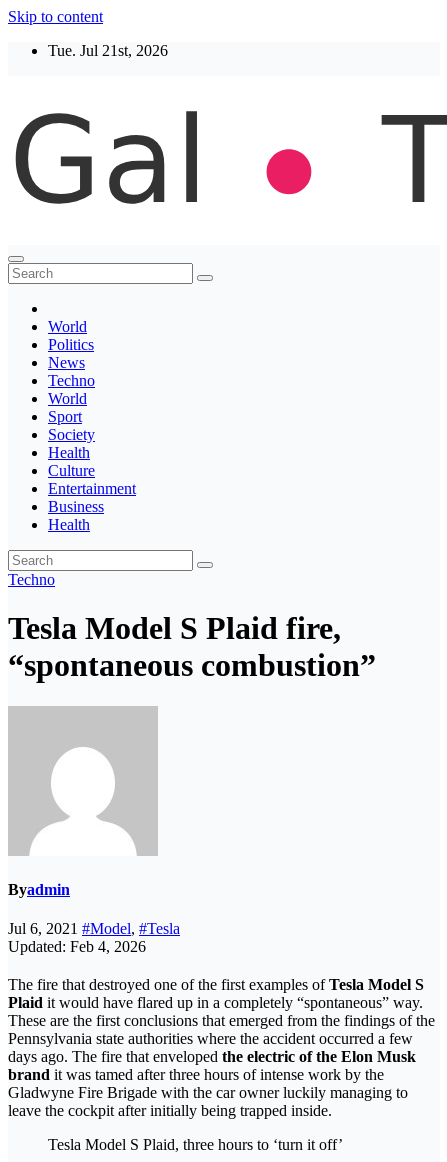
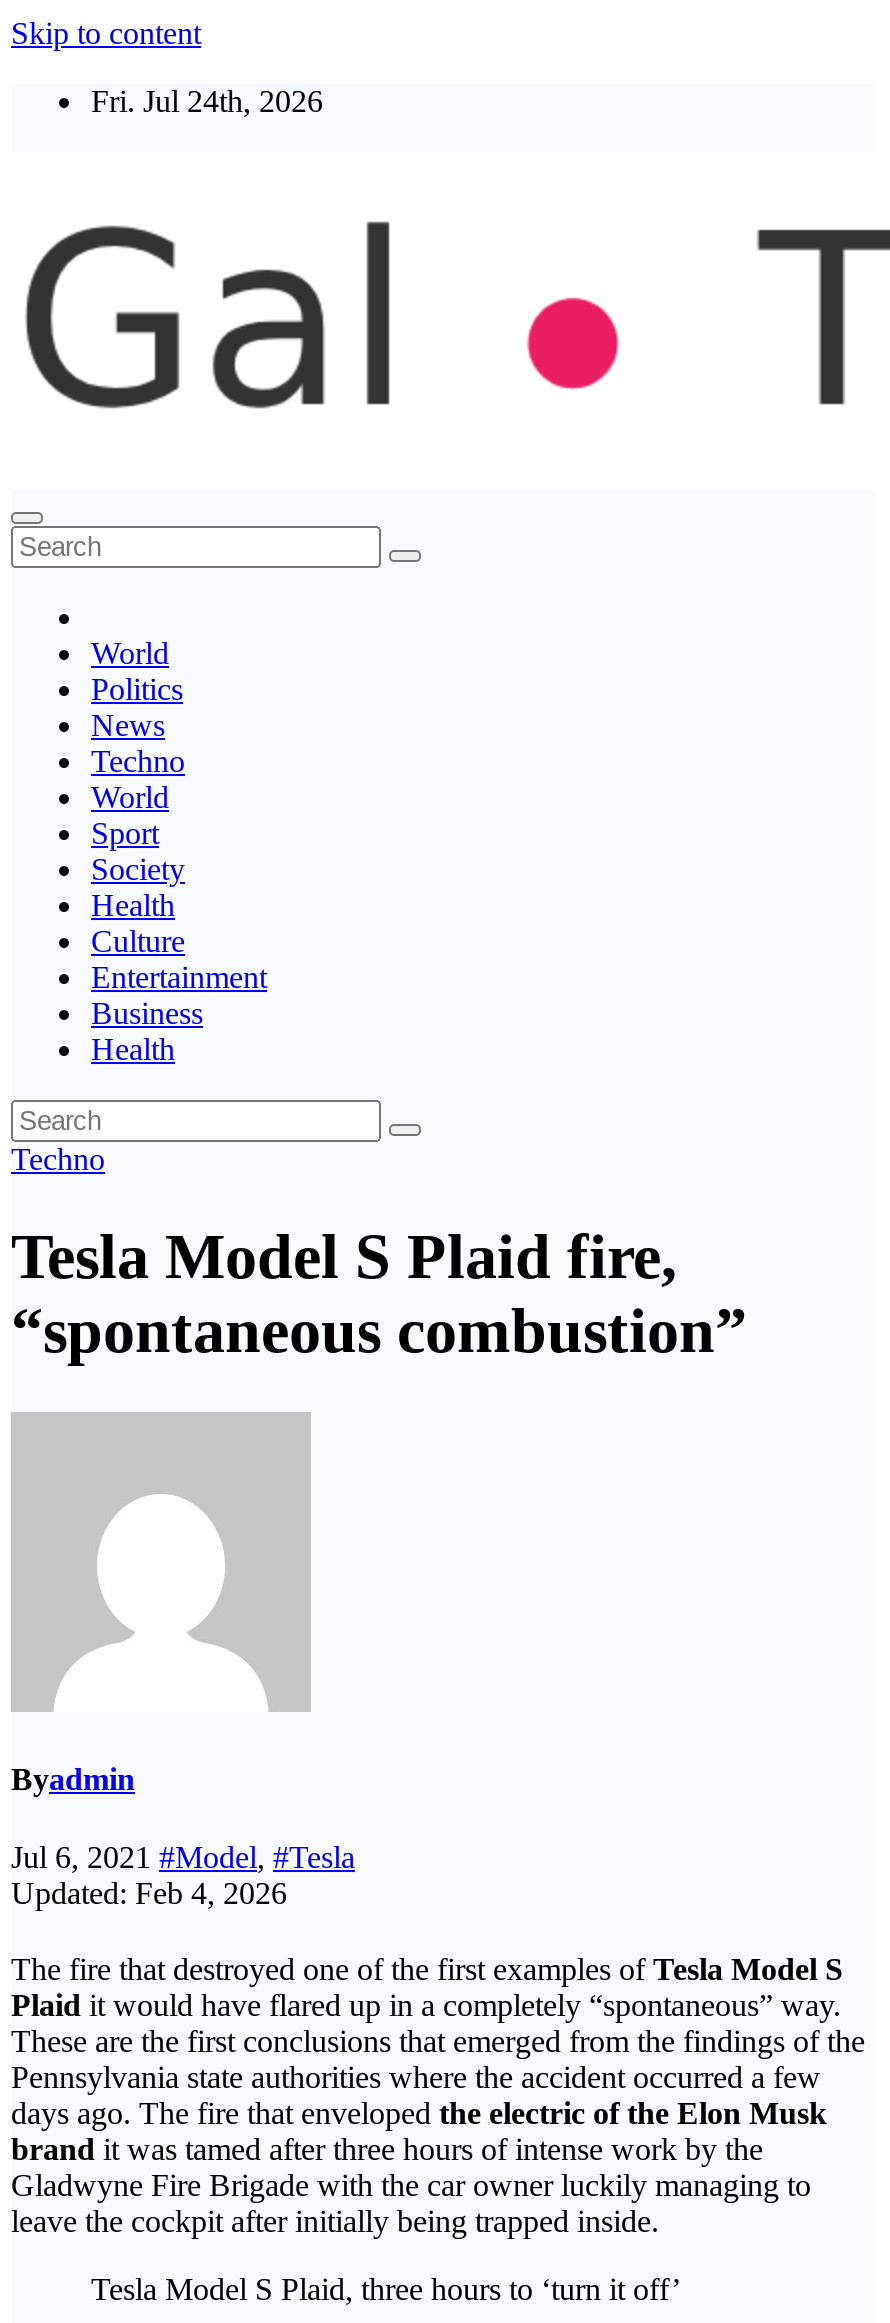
- Tue. Jul 21st, 2026
+ Fri. Jul 24th, 2026
